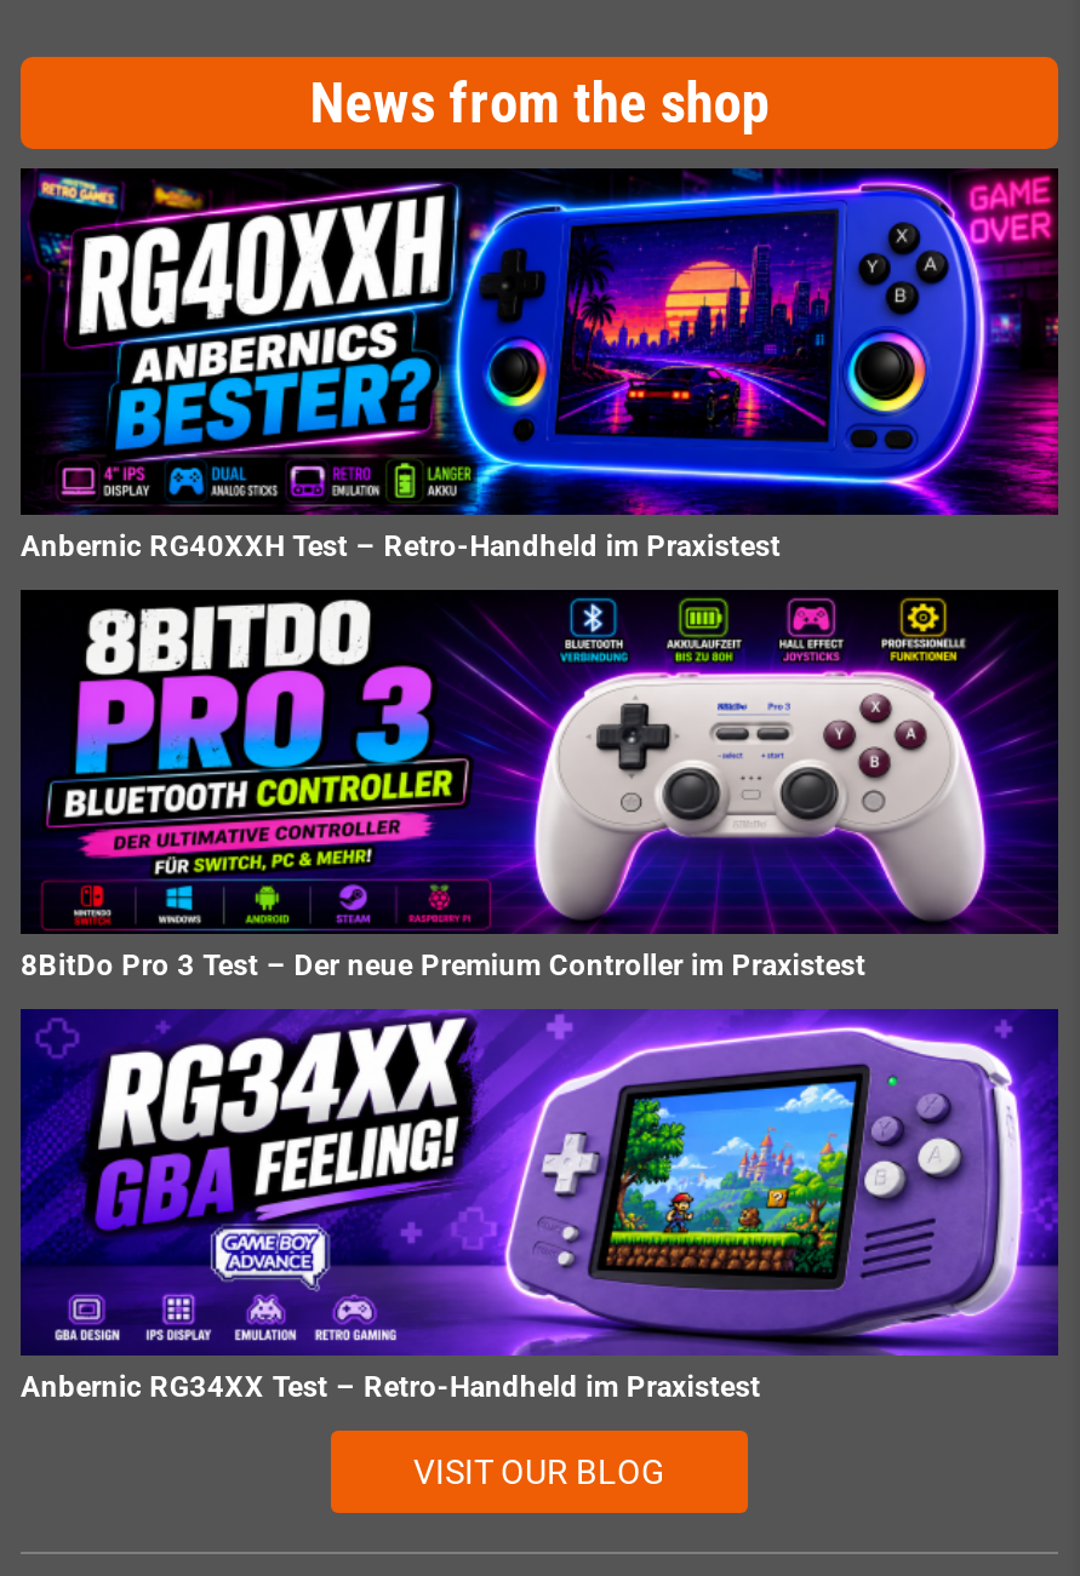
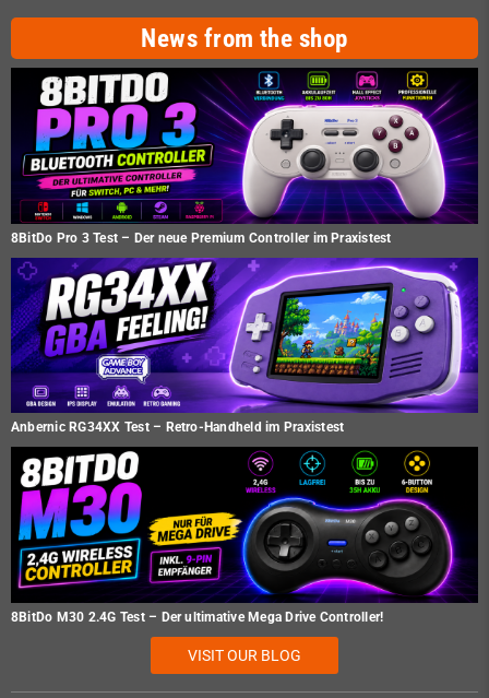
- [image]
- Anbernic RG40XXH Test – Retro-Handheld im Praxistest

moved up: [image] | 8BitDo Pro 3 Test – Der neue Premium Controller im Praxistest | Anbernic RG34XX Test – Retro-Handheld im Praxistest

+ [image]
+ 8BitDo M30 2.4G Test – Der ultimative Mega Drive Controller!
